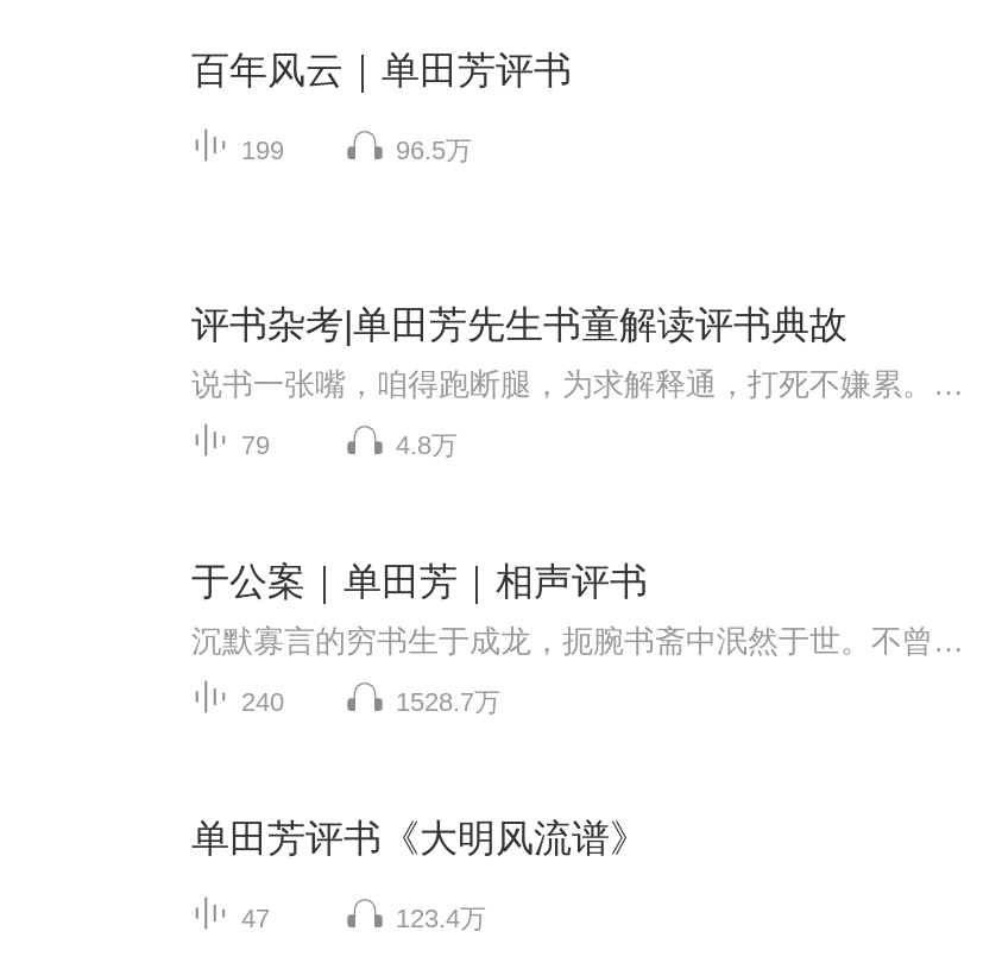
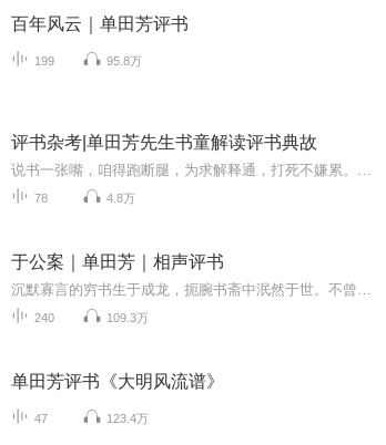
- 96.5万
+ 95.8万

- 79
+ 78

- 1528.7万
+ 109.3万
